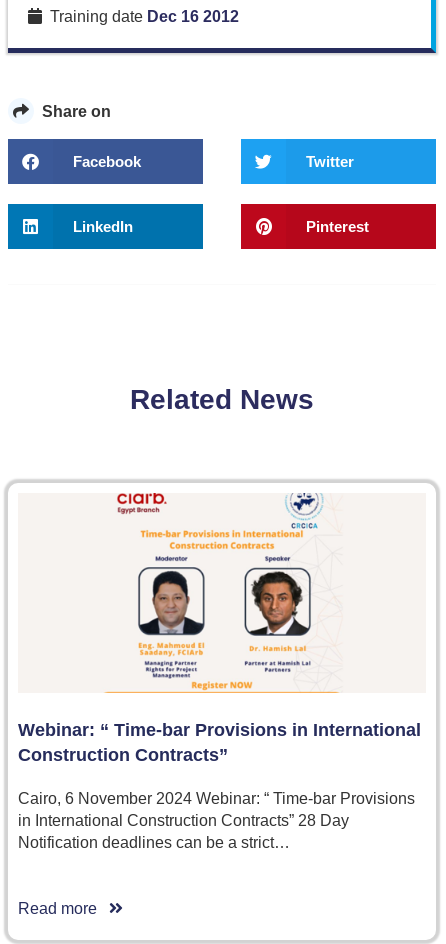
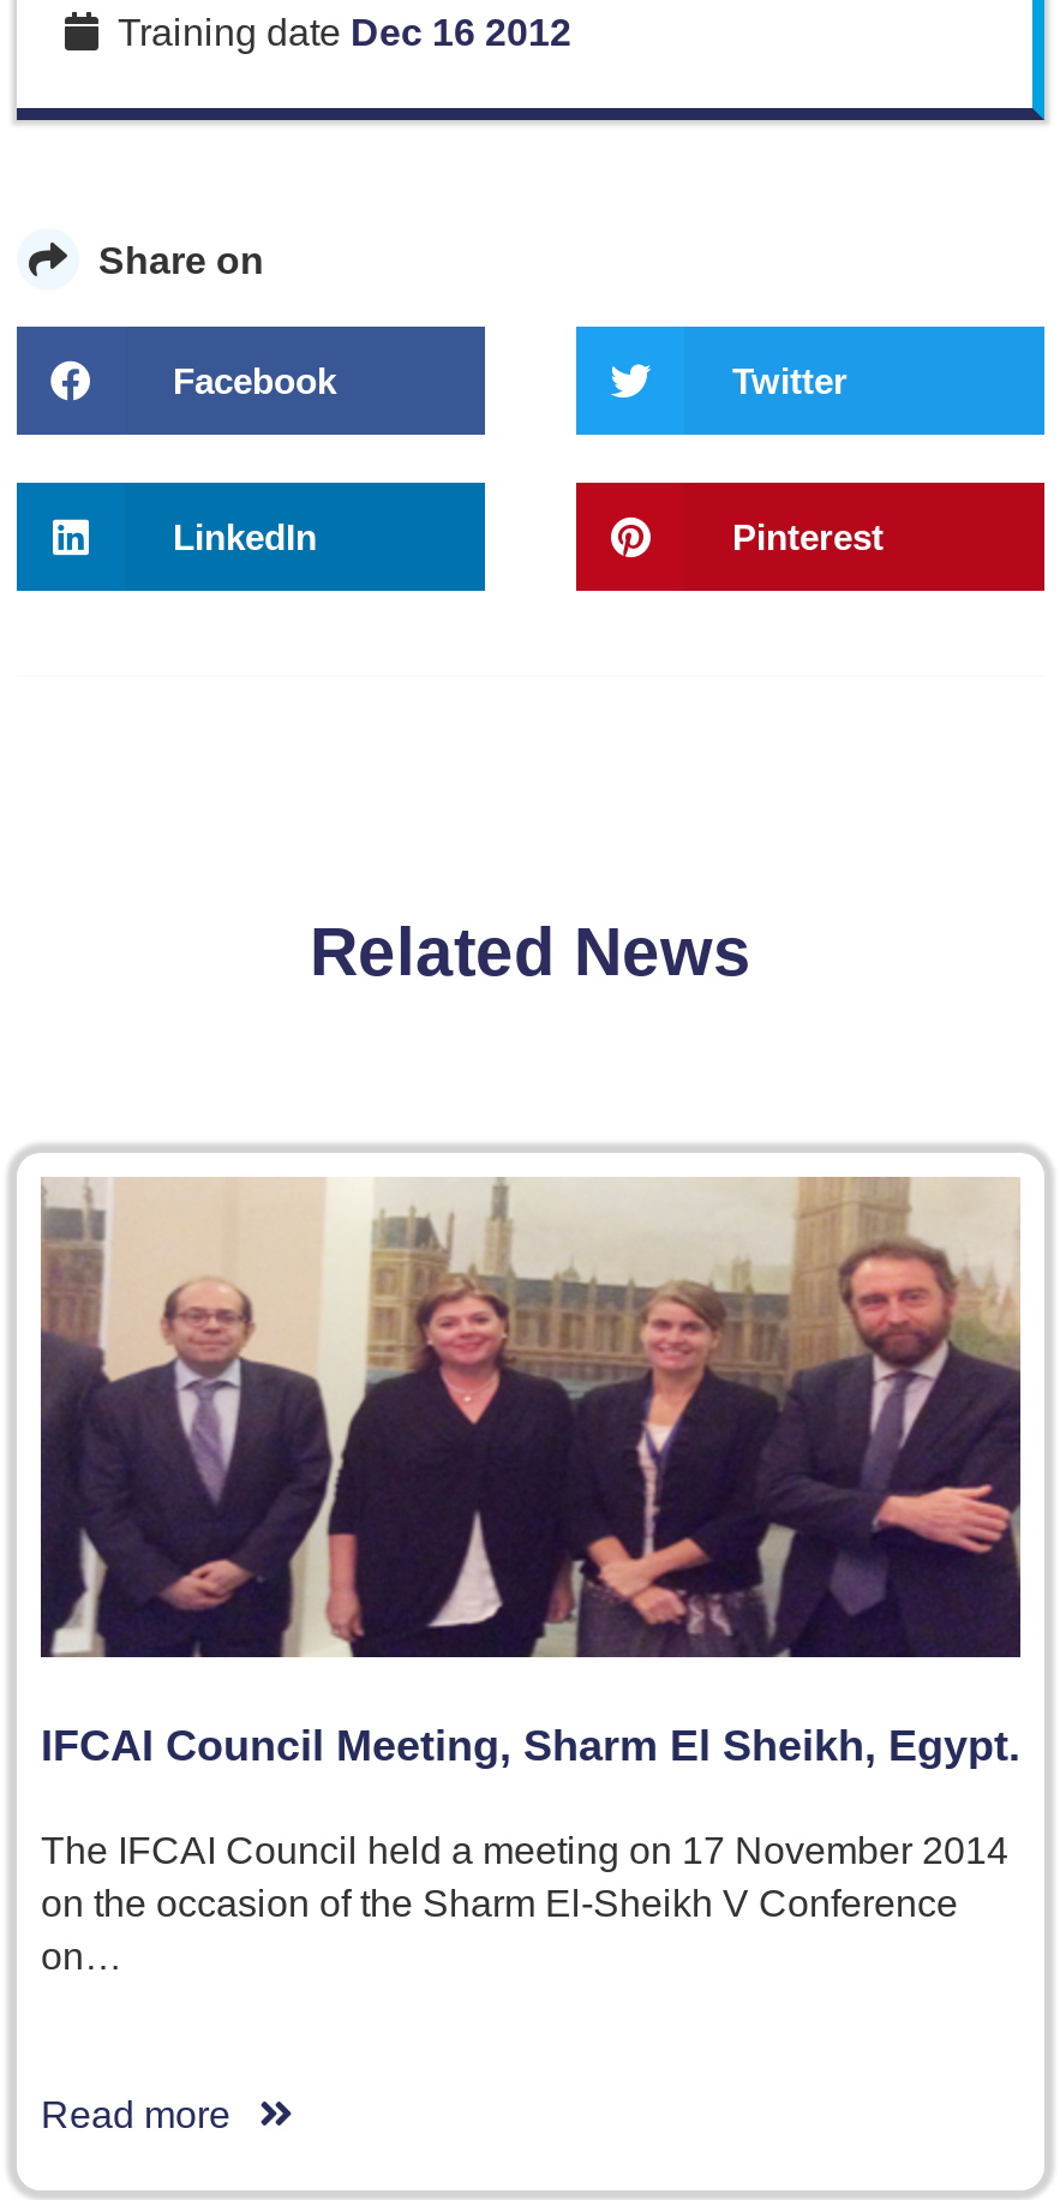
- [image]
- Webinar: “ Time-bar Provisions in International
- Construction Contracts”
+ [image]
+ IFCAI Council Meeting, Sharm El Sheikh, Egypt.

- Cairo, 6 November 2024 Webinar: “ Time-bar Provisions
- in International Construction Contracts” 28 Day
- Notification deadlines can be a strict…
+ The IFCAI Council held a meeting on 17 November 2014
+ on the occasion of the Sharm El-Sheikh V Conference
+ on…
